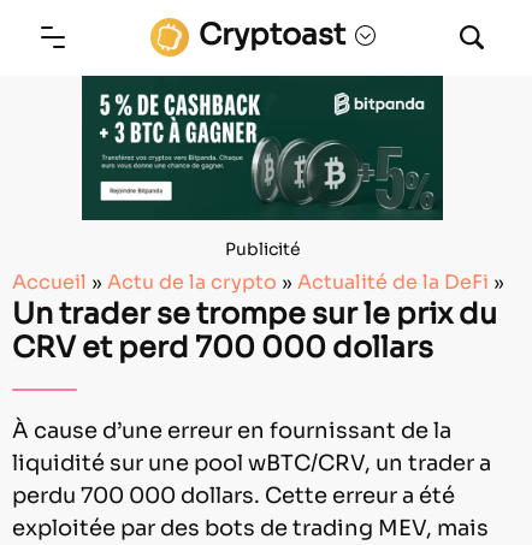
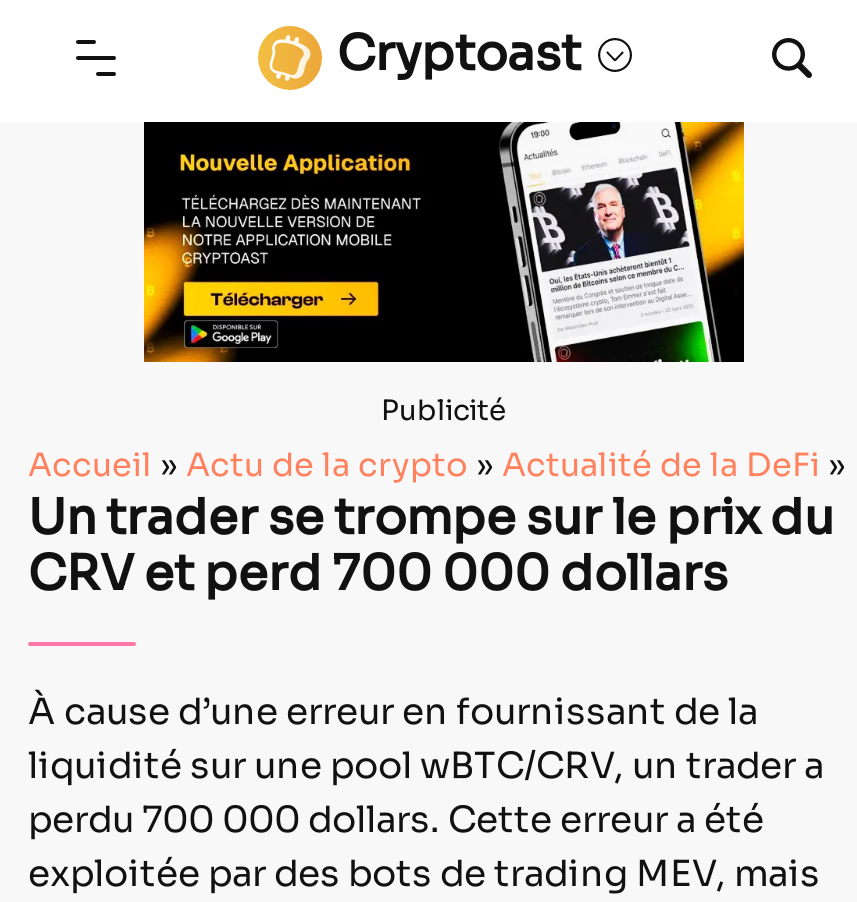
- [image]
+ [image]
